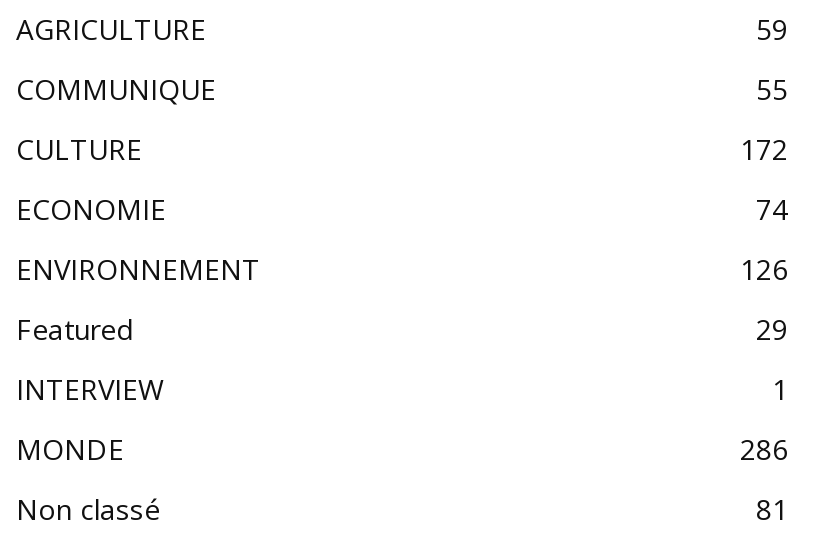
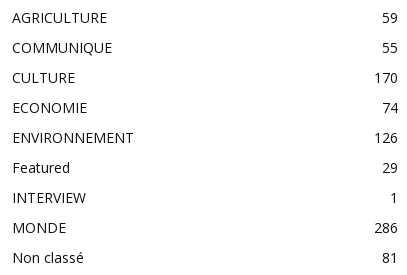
- 172
+ 170
